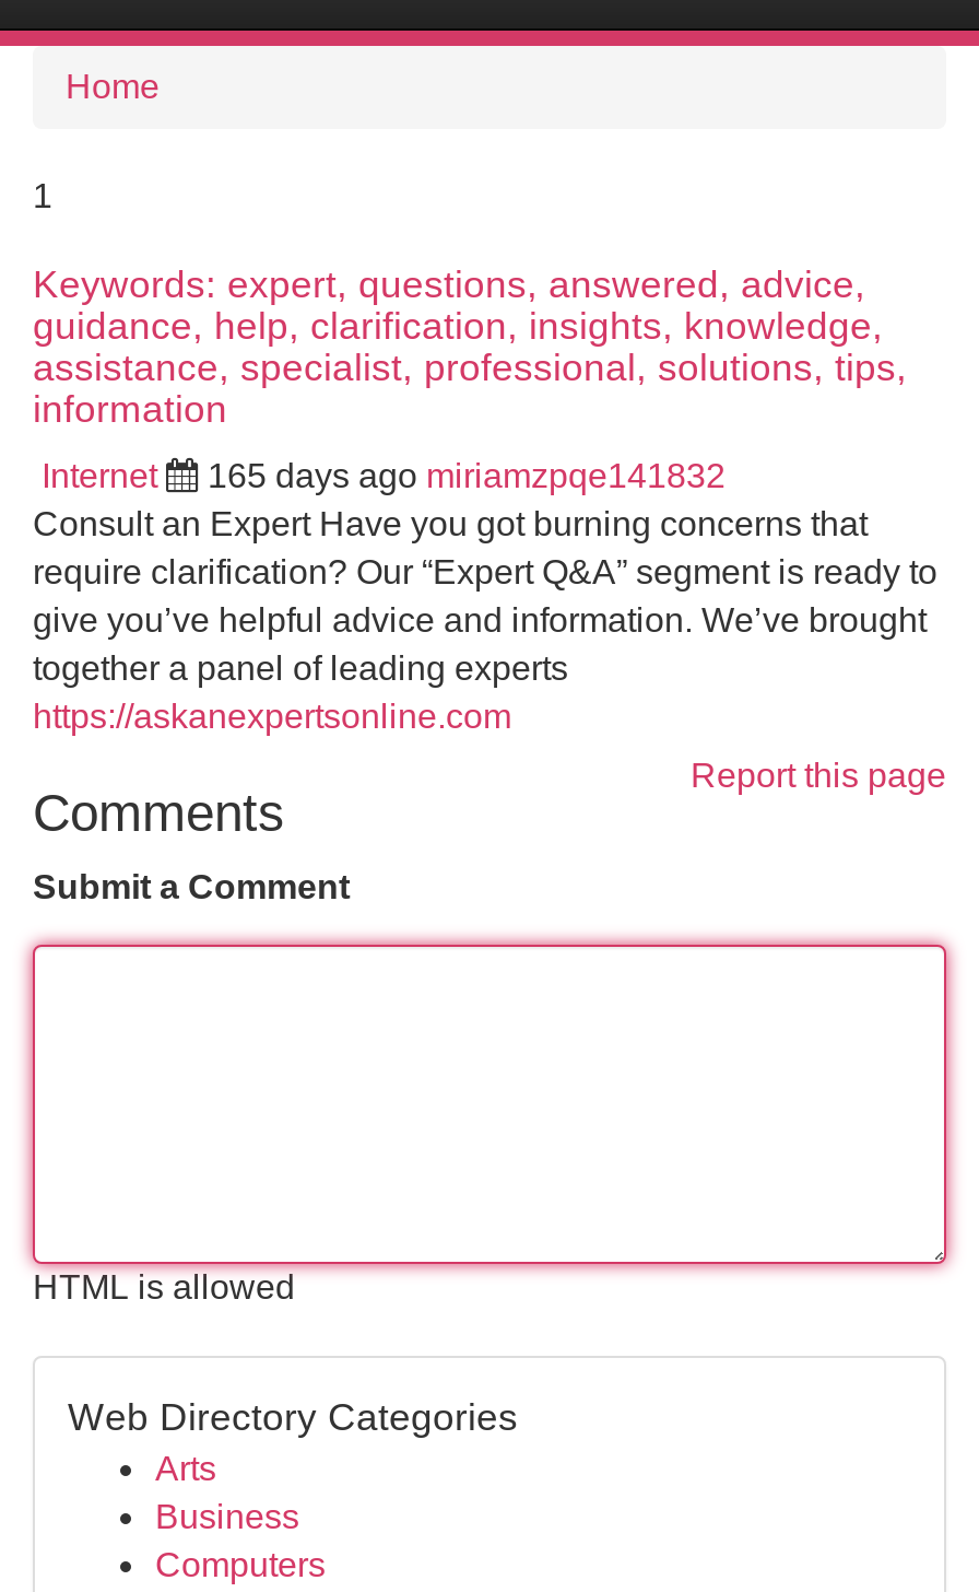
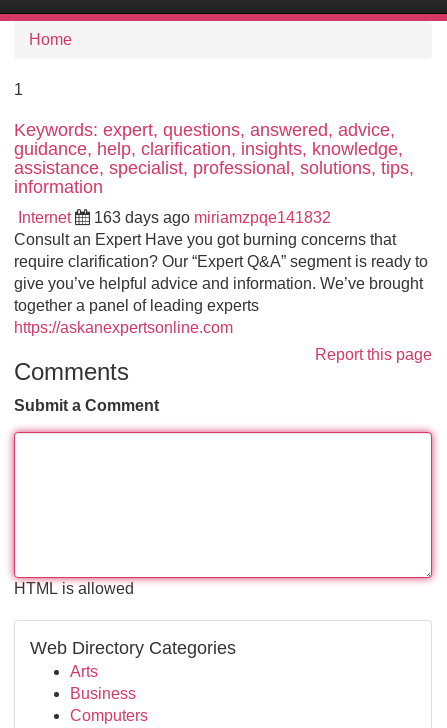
- 165 days ago miriamzpqe141832
+ 163 days ago miriamzpqe141832
